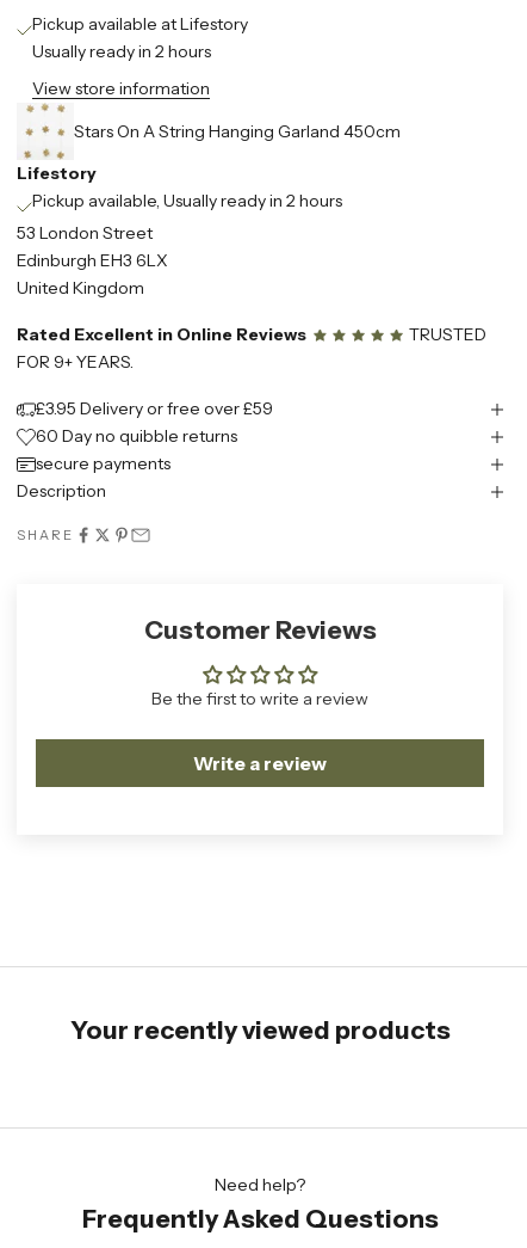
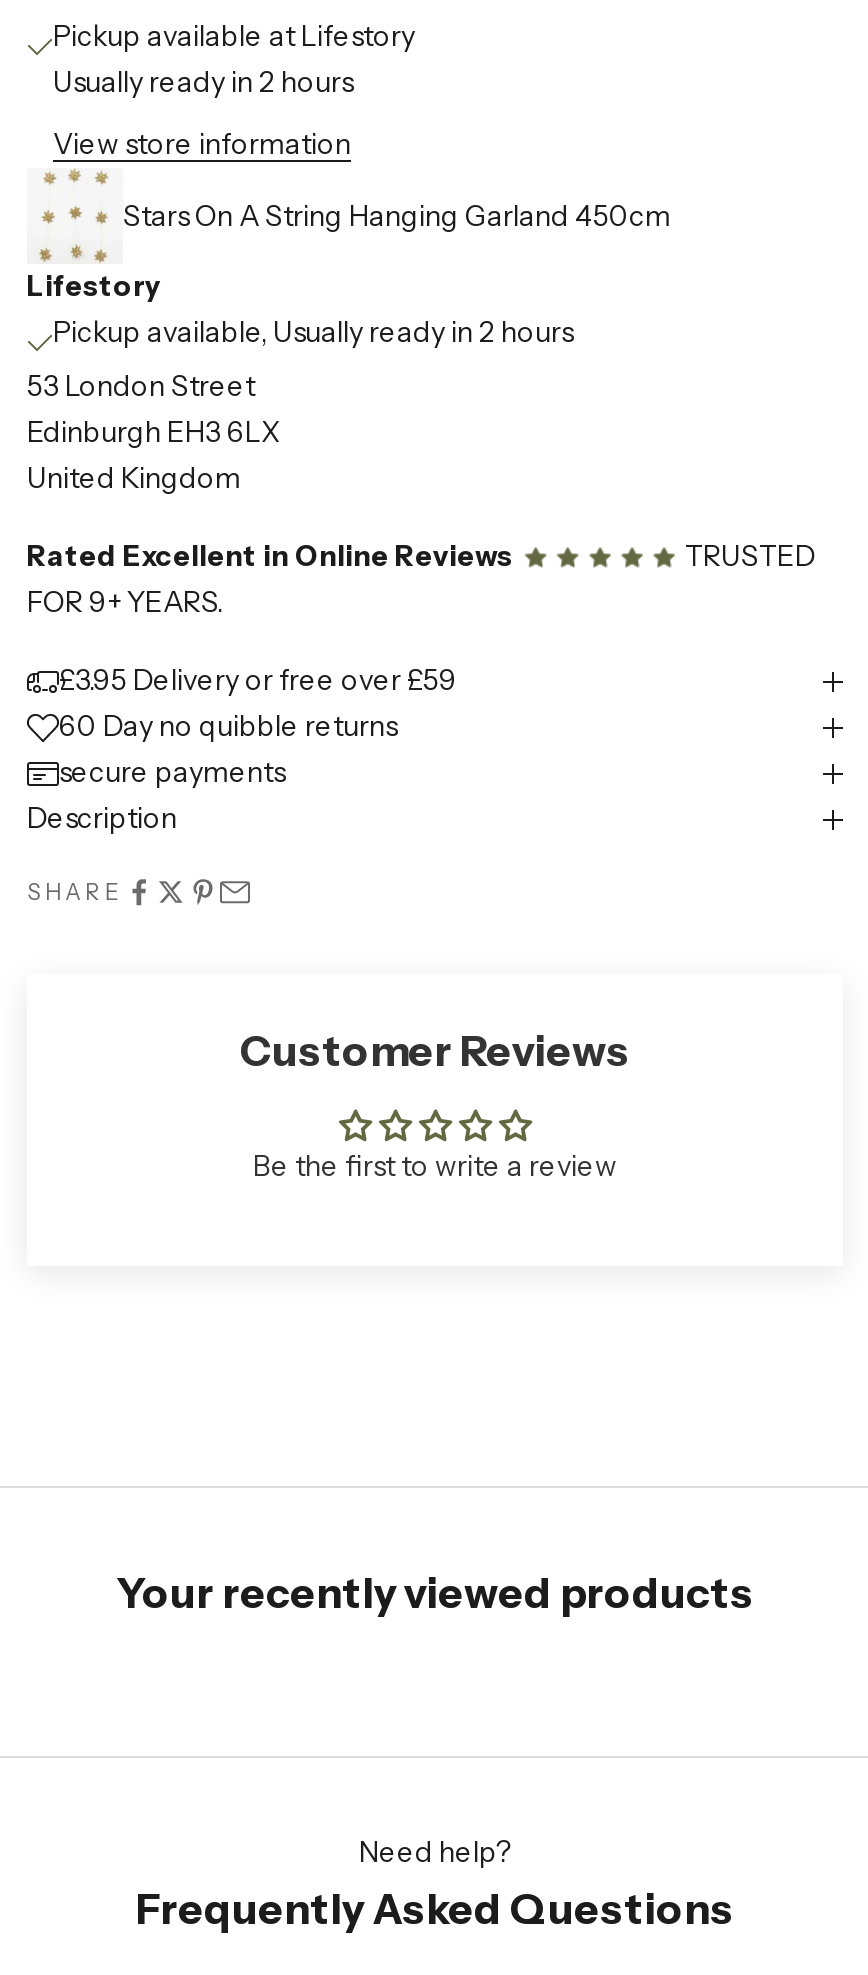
- Write a review
